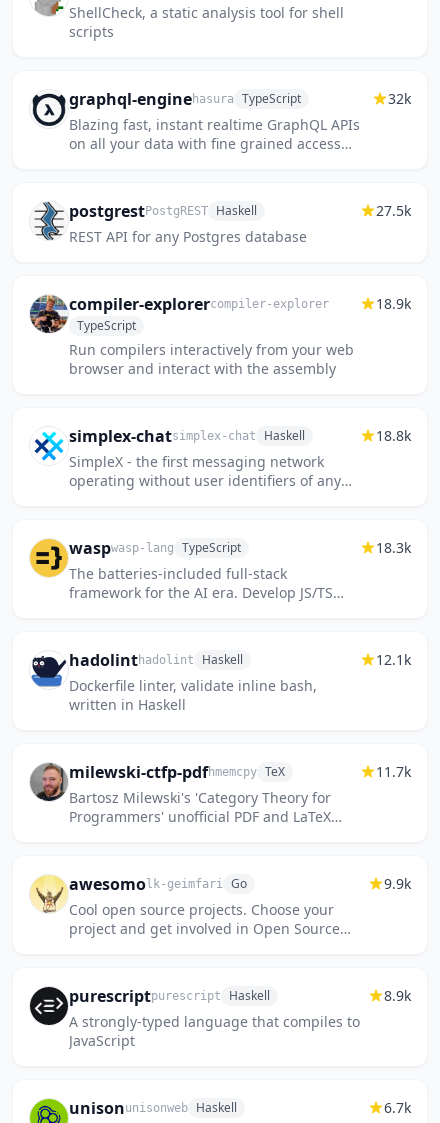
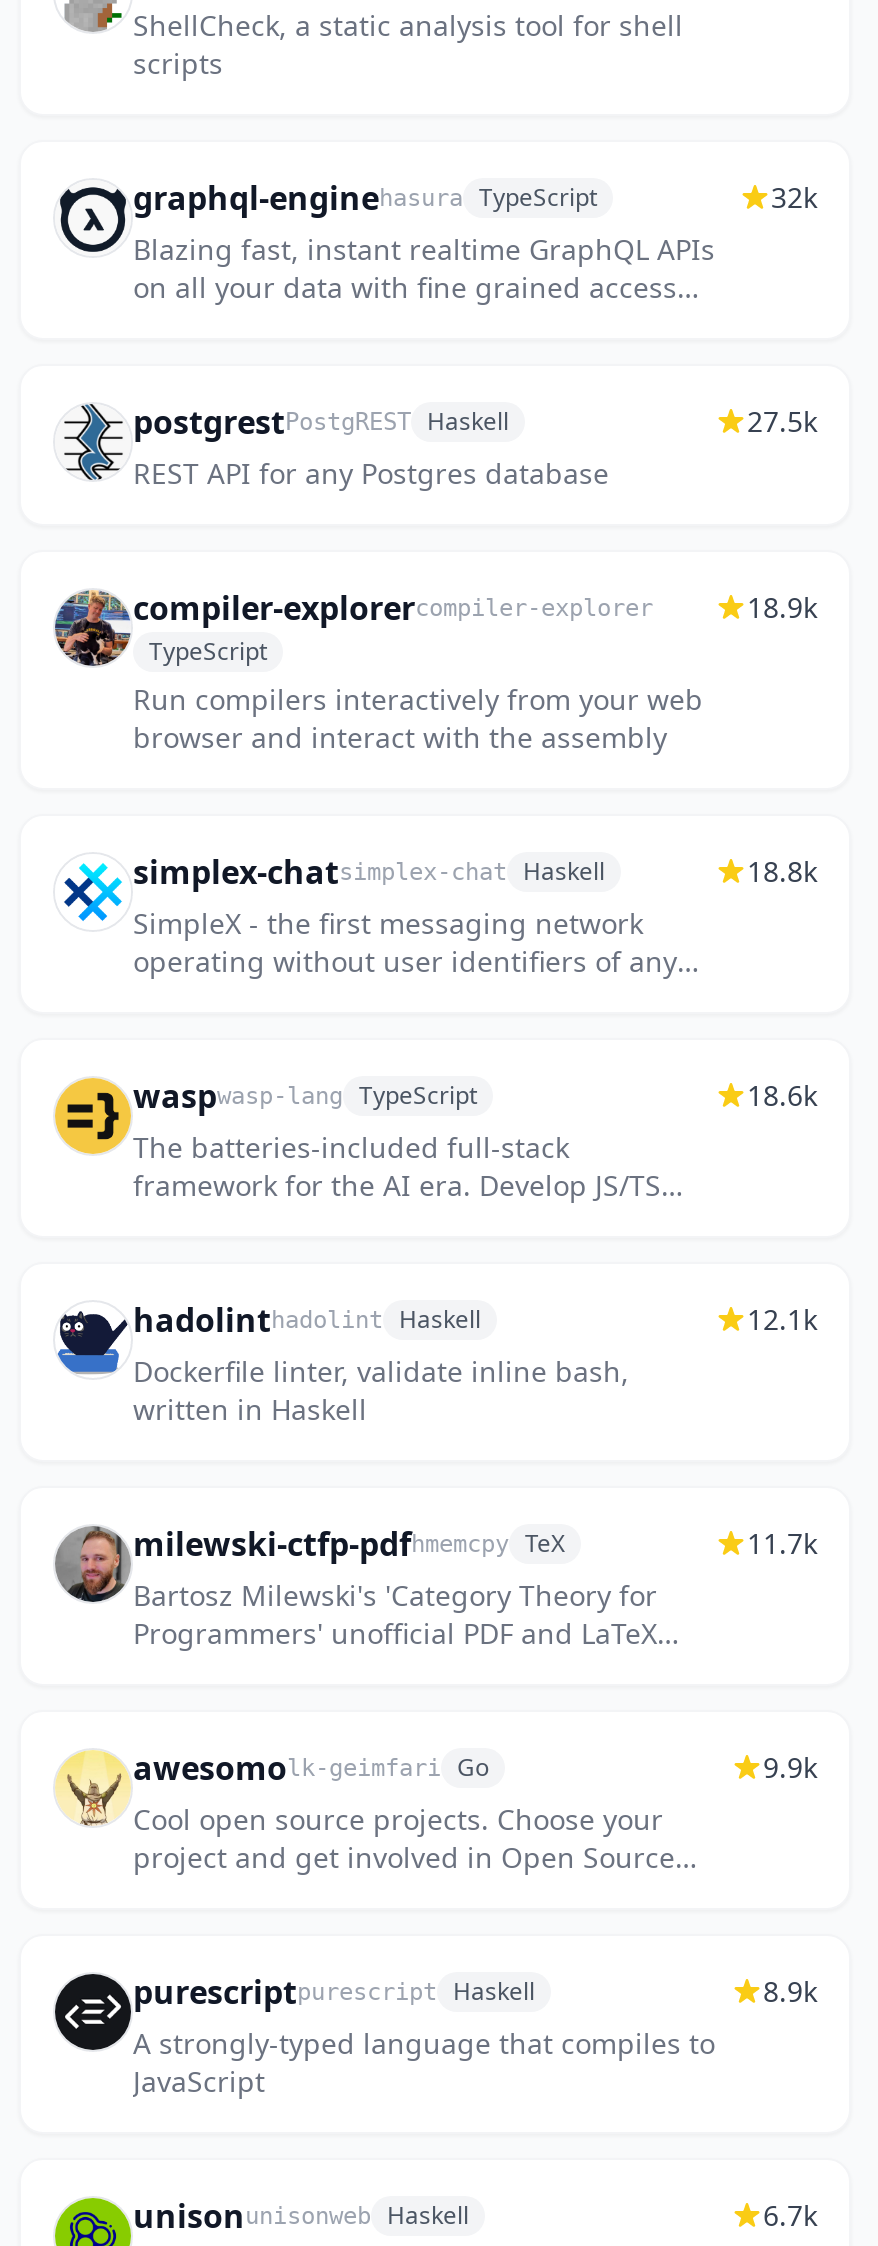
- 18.3k
+ 18.6k
